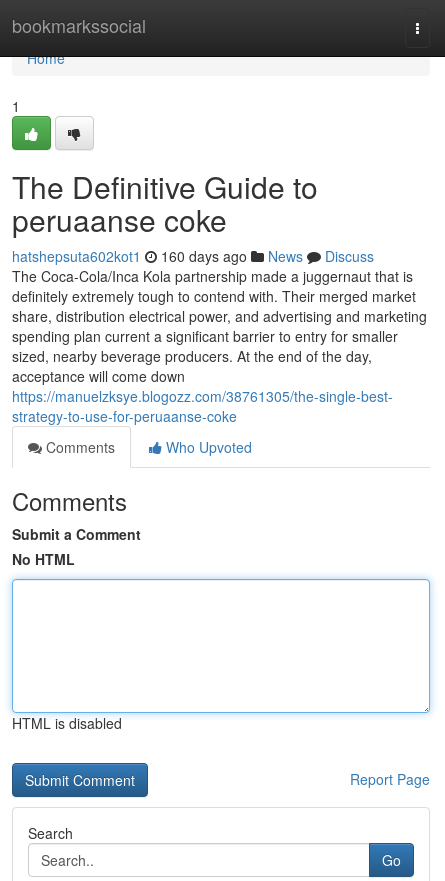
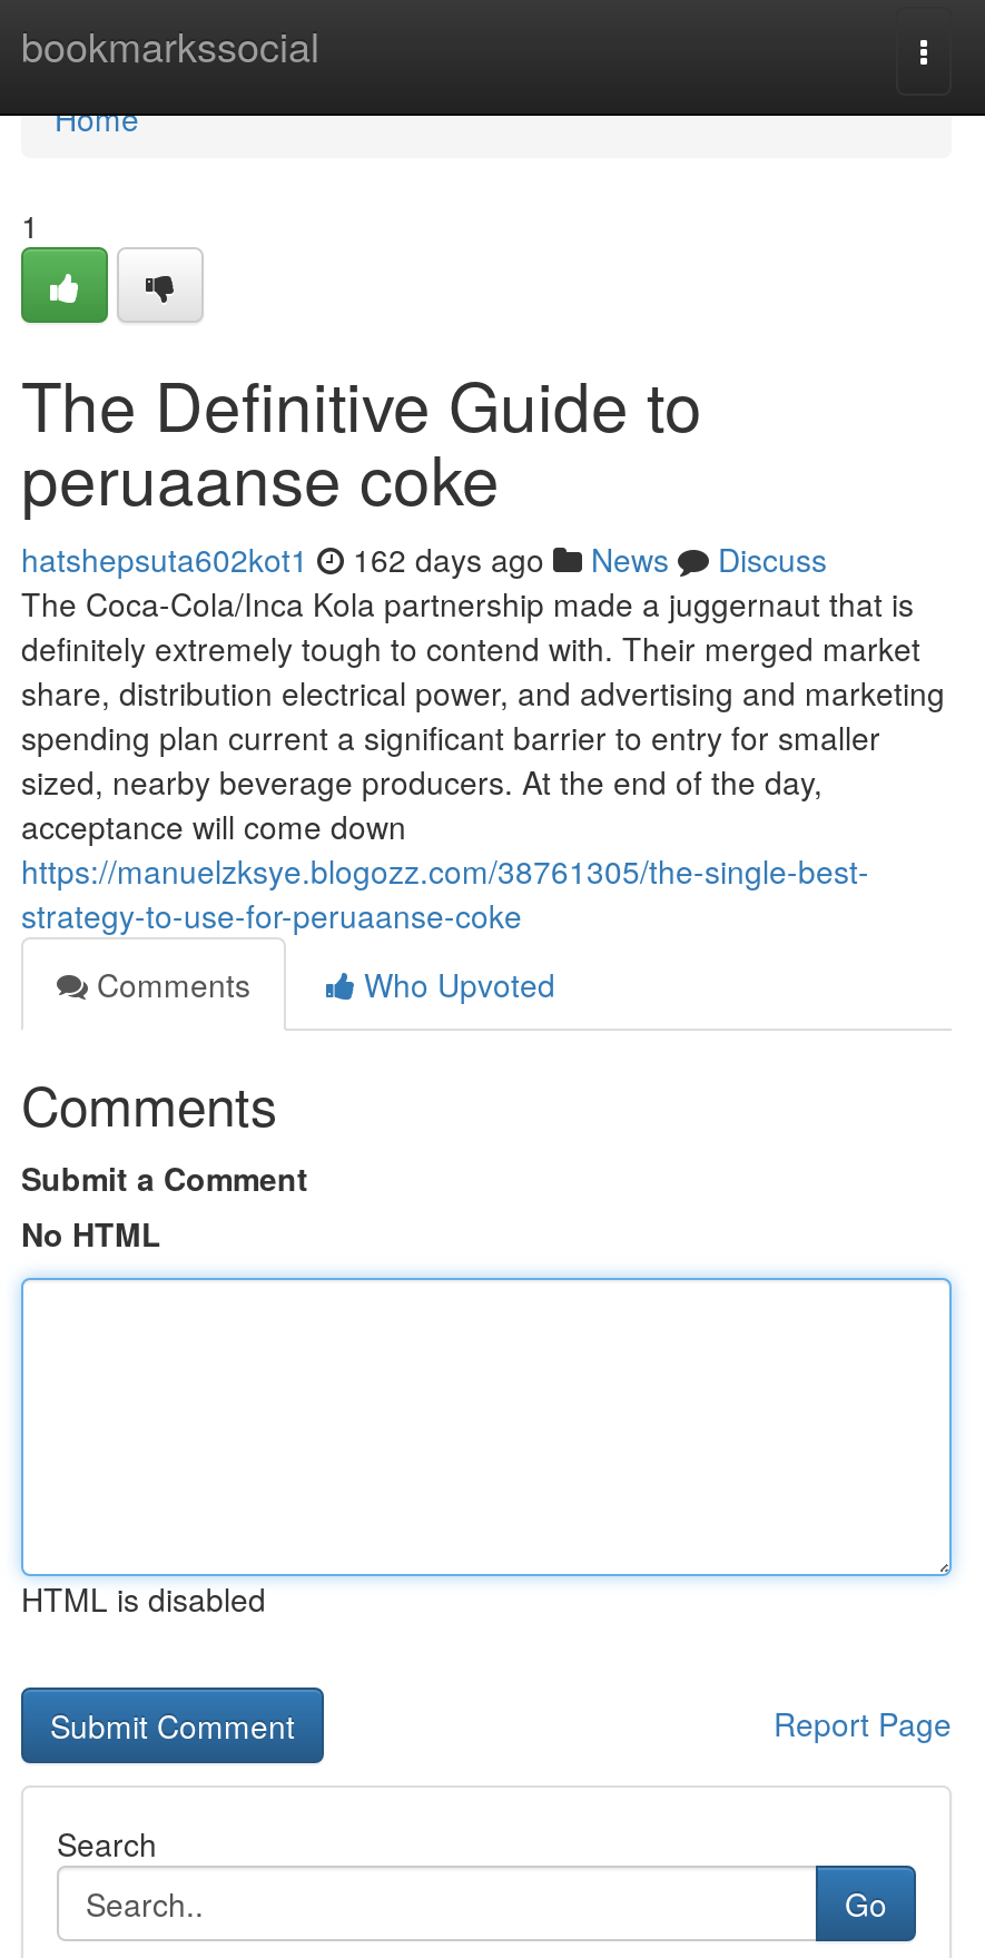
- hatshepsuta602kot1 160 days ago News Discuss
+ hatshepsuta602kot1 162 days ago News Discuss
